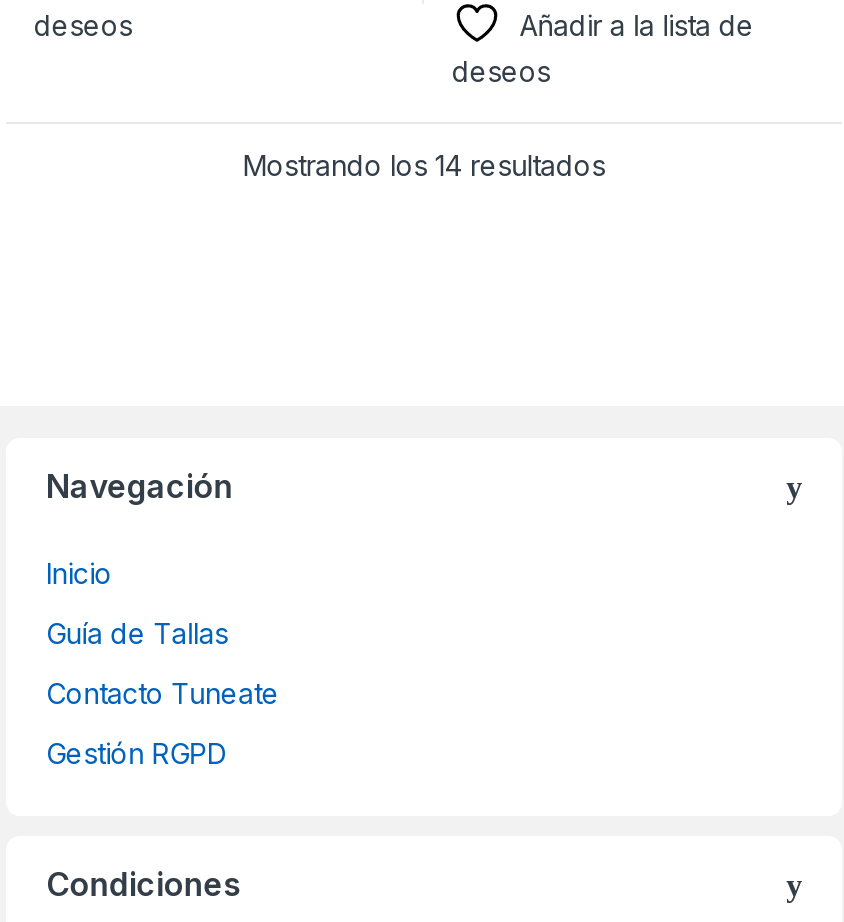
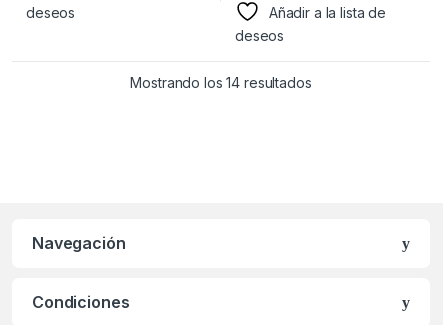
- Inicio
- Guía de Tallas
- Contacto Tuneate
- Gestión RGPD
